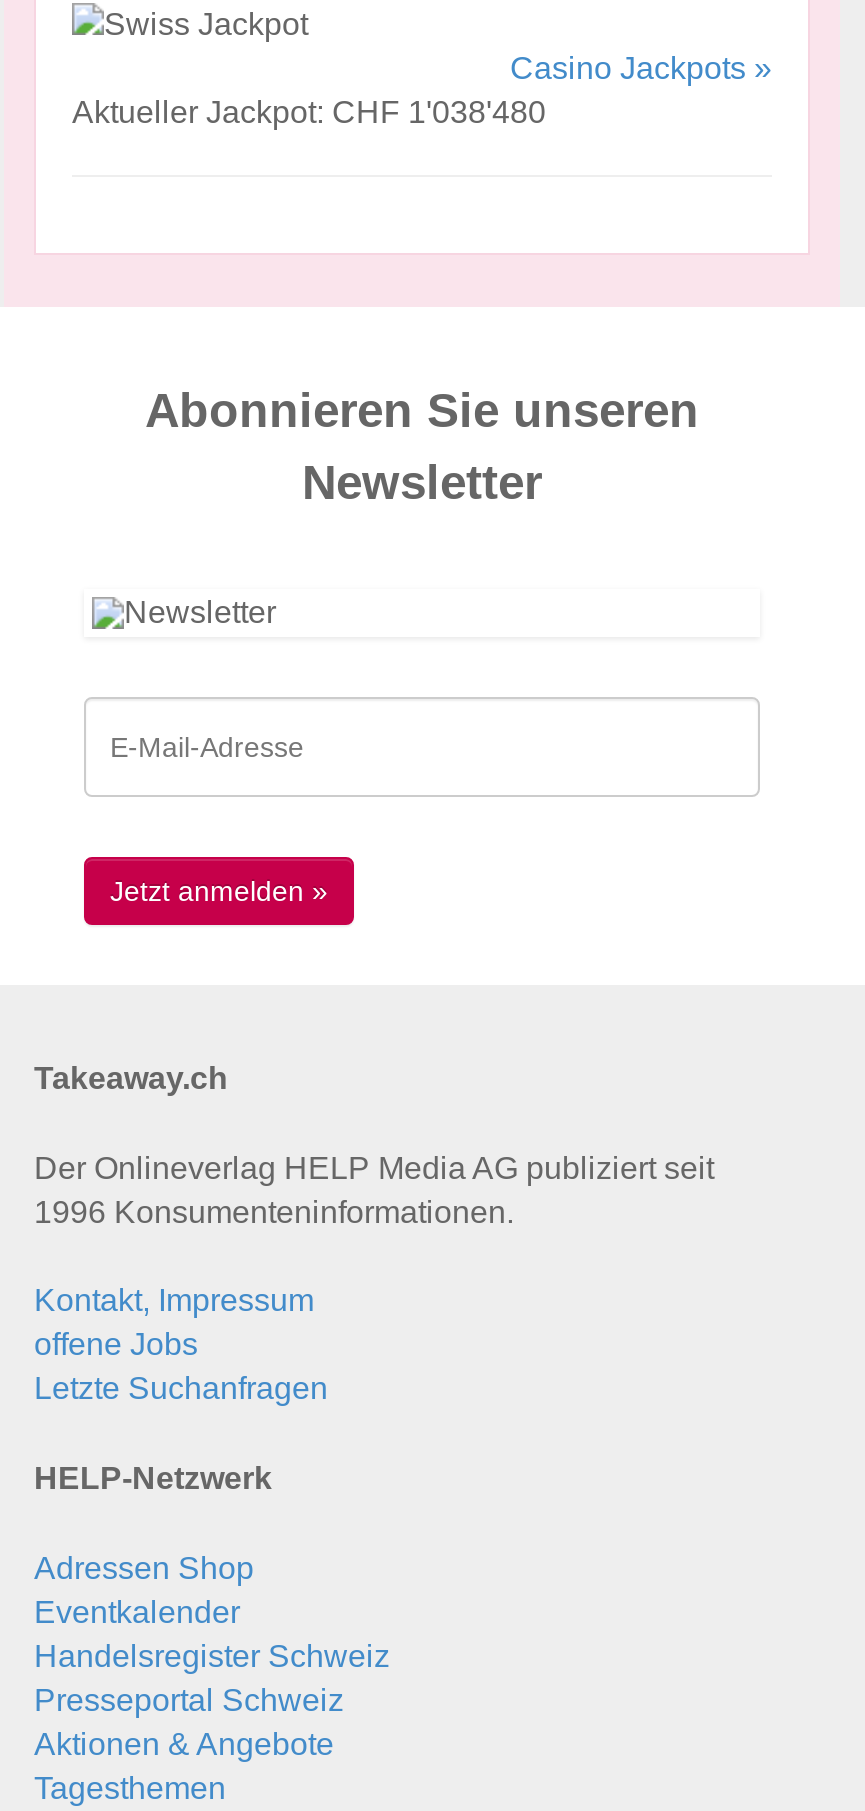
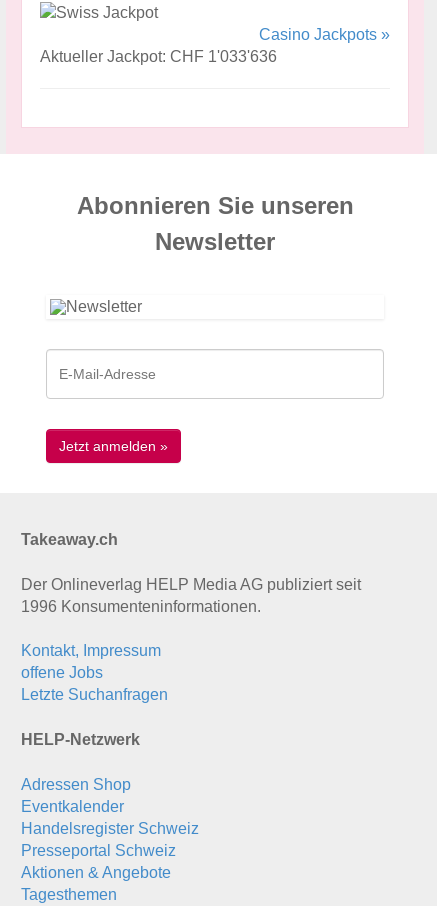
- Aktueller Jackpot: CHF 1'038'480
+ Aktueller Jackpot: CHF 1'033'636
